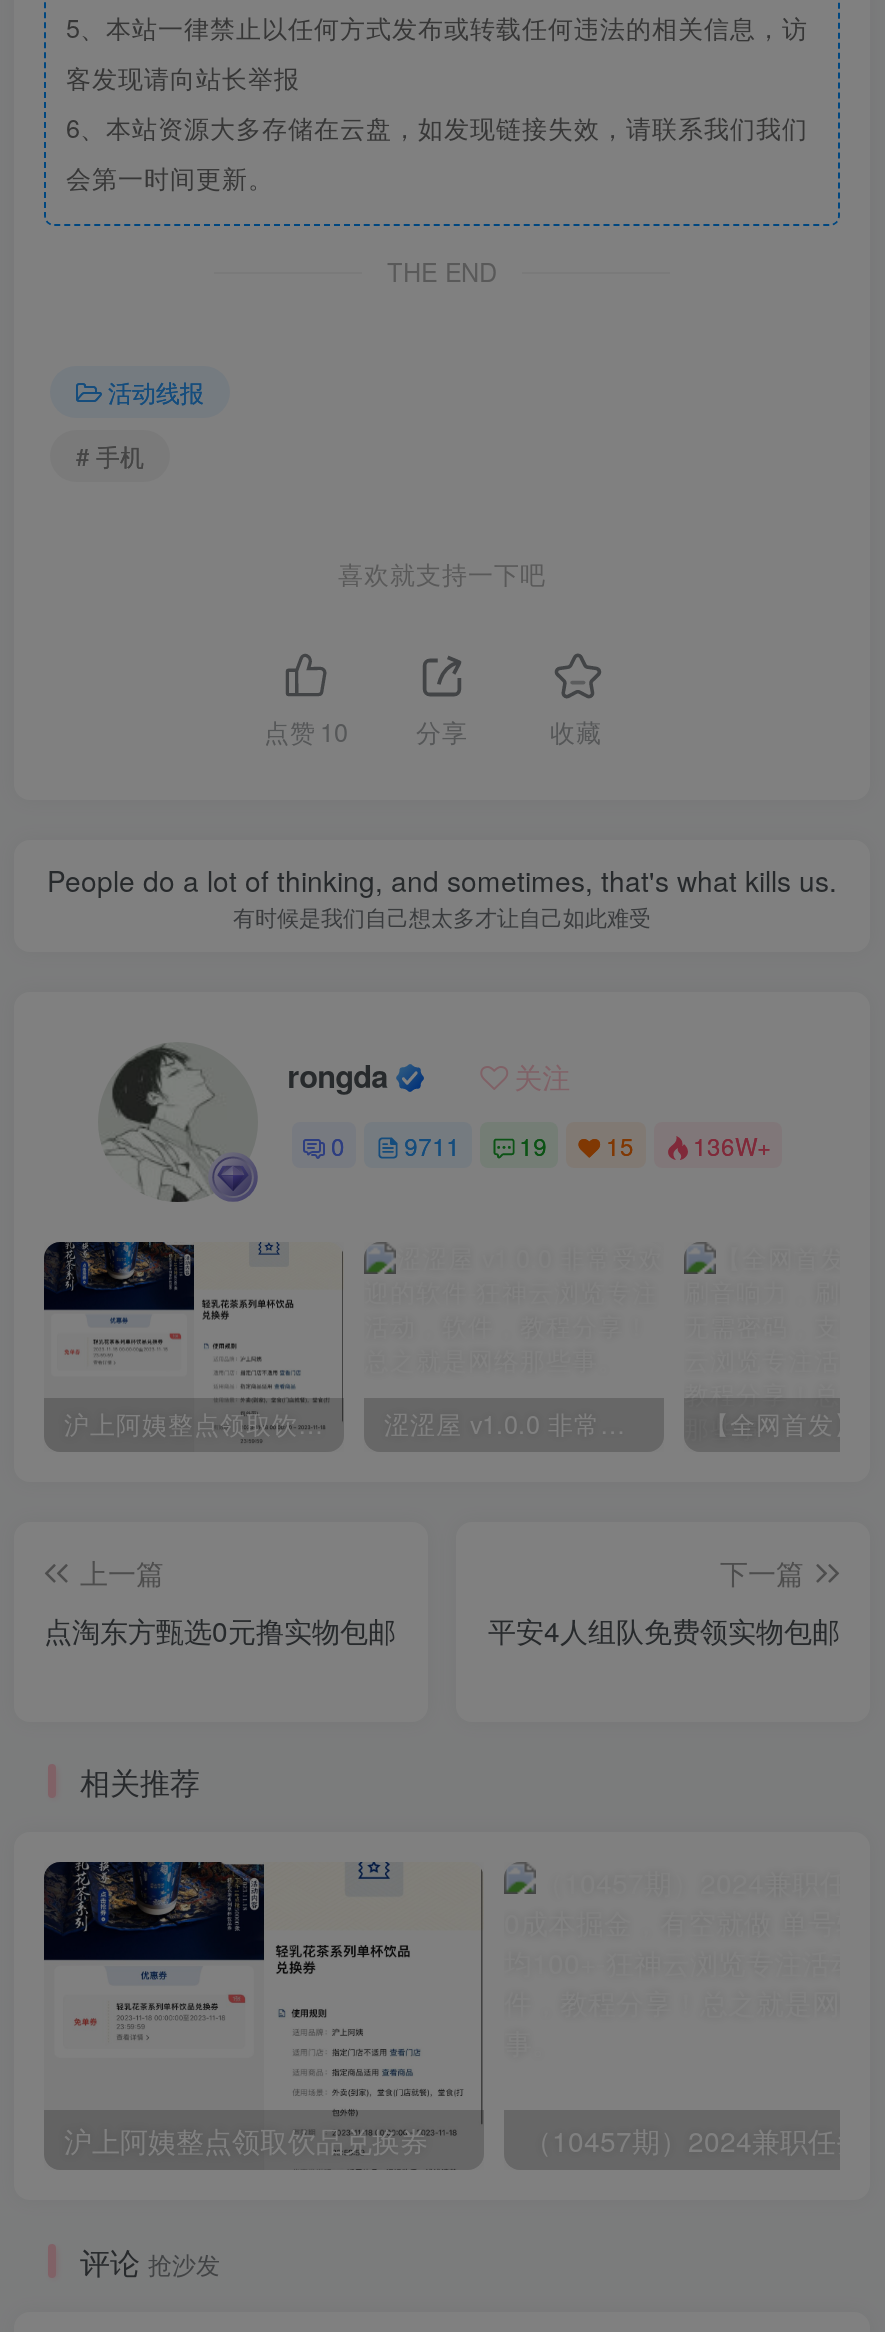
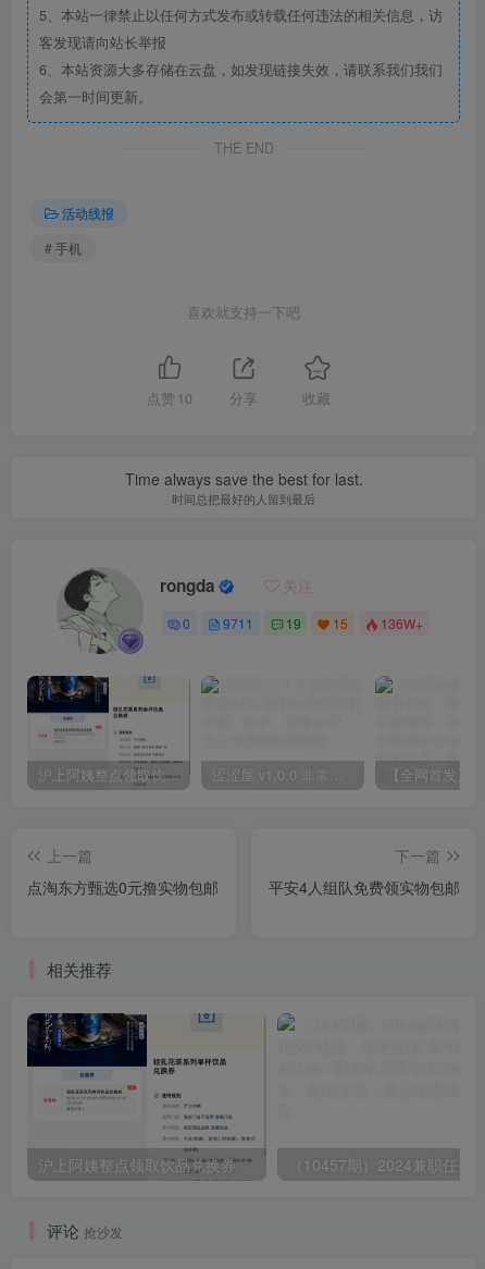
- People do a lot of thinking, and sometimes, that's what kills us.
- 有时候是我们自己想太多才让自己如此难受
+ Time always save the best for last.
+ 时间总把最好的人留到最后
